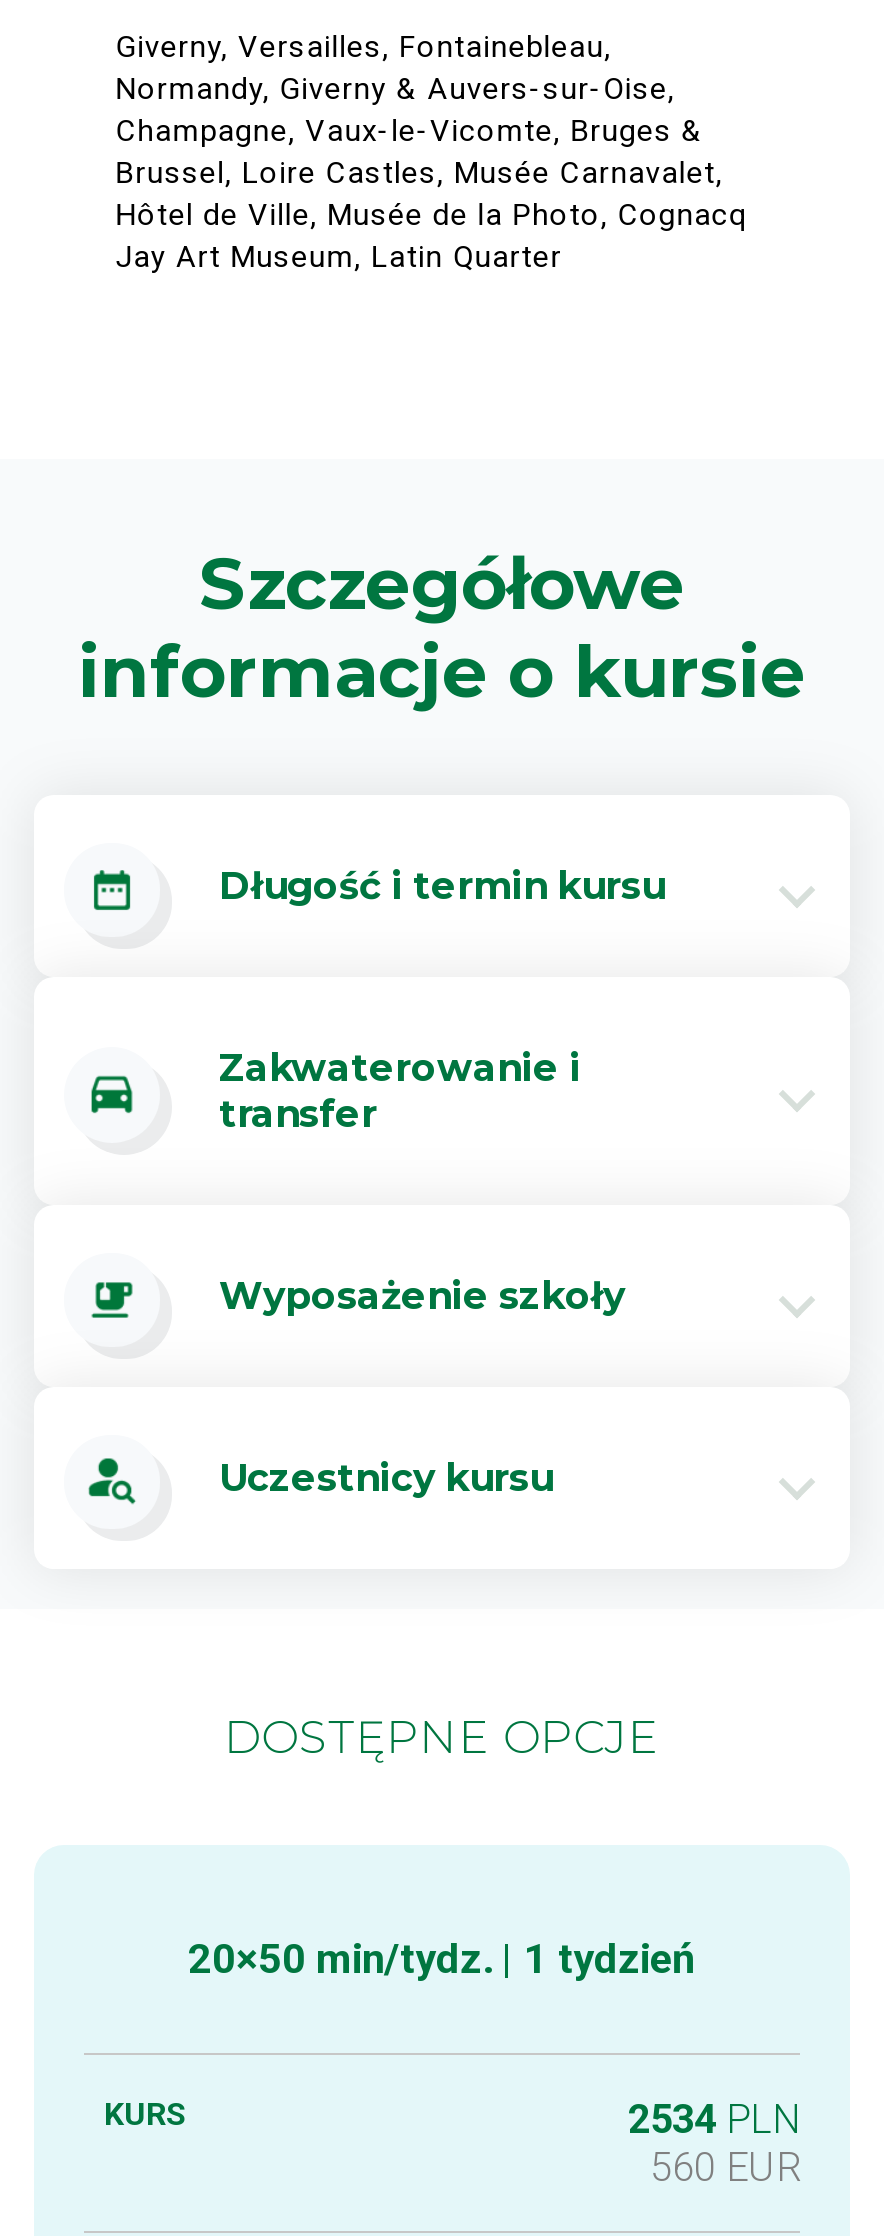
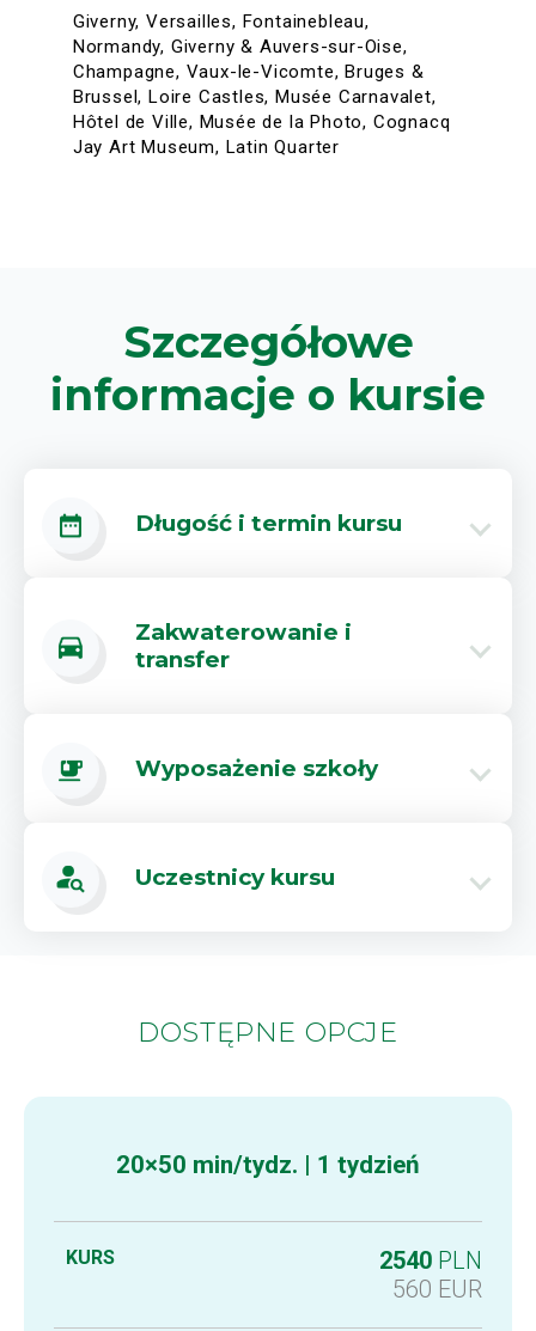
- 2534 PLN
+ 2540 PLN
